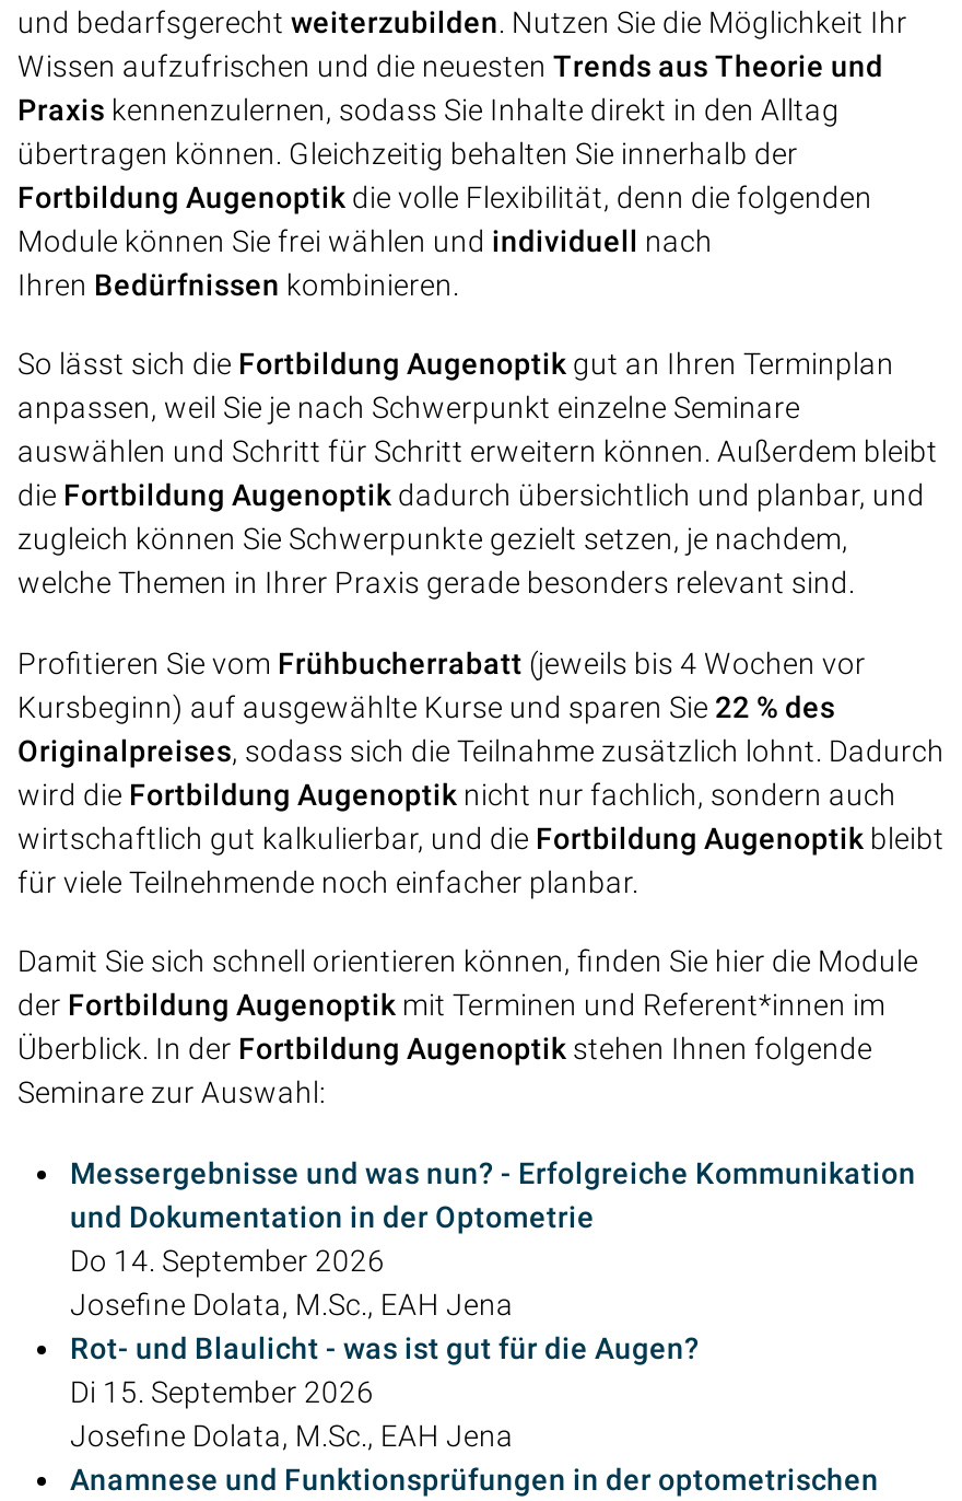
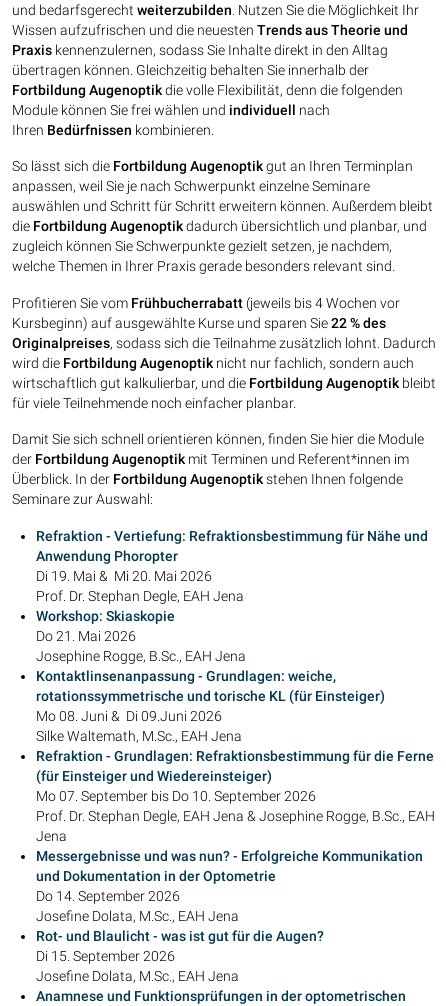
+ Refraktion - Vertiefung: Refraktionsbestimmung für Nähe und
+ Anwendung Phoropter
+ Di 19. Mai & Mi 20. Mai 2026
+ Prof. Dr. Stephan Degle, EAH Jena
+ Workshop: Skiaskopie
+ Do 21. Mai 2026
+ Josephine Rogge, B.Sc., EAH Jena
+ Kontaktlinsenanpassung - Grundlagen: weiche,
+ rotationssymmetrische und torische KL (für Einsteiger)
+ Mo 08. Juni & Di 09.Juni 2026
+ Silke Waltemath, M.Sc., EAH Jena
+ Refraktion - Grundlagen: Refraktionsbestimmung für die Ferne
+ (für Einsteiger und Wiedereinsteiger)
+ Mo 07. September bis Do 10. September 2026
+ Prof. Dr. Stephan Degle, EAH Jena & Josephine Rogge, B.Sc., EAH
+ Jena
